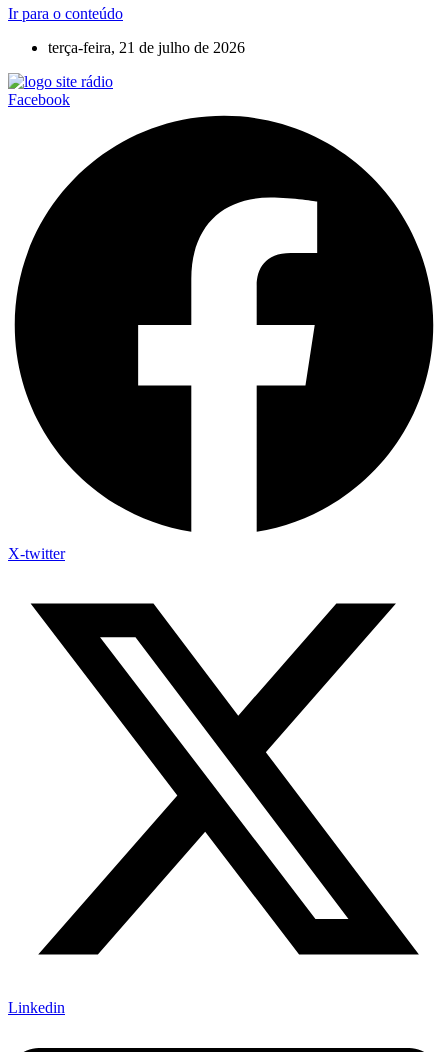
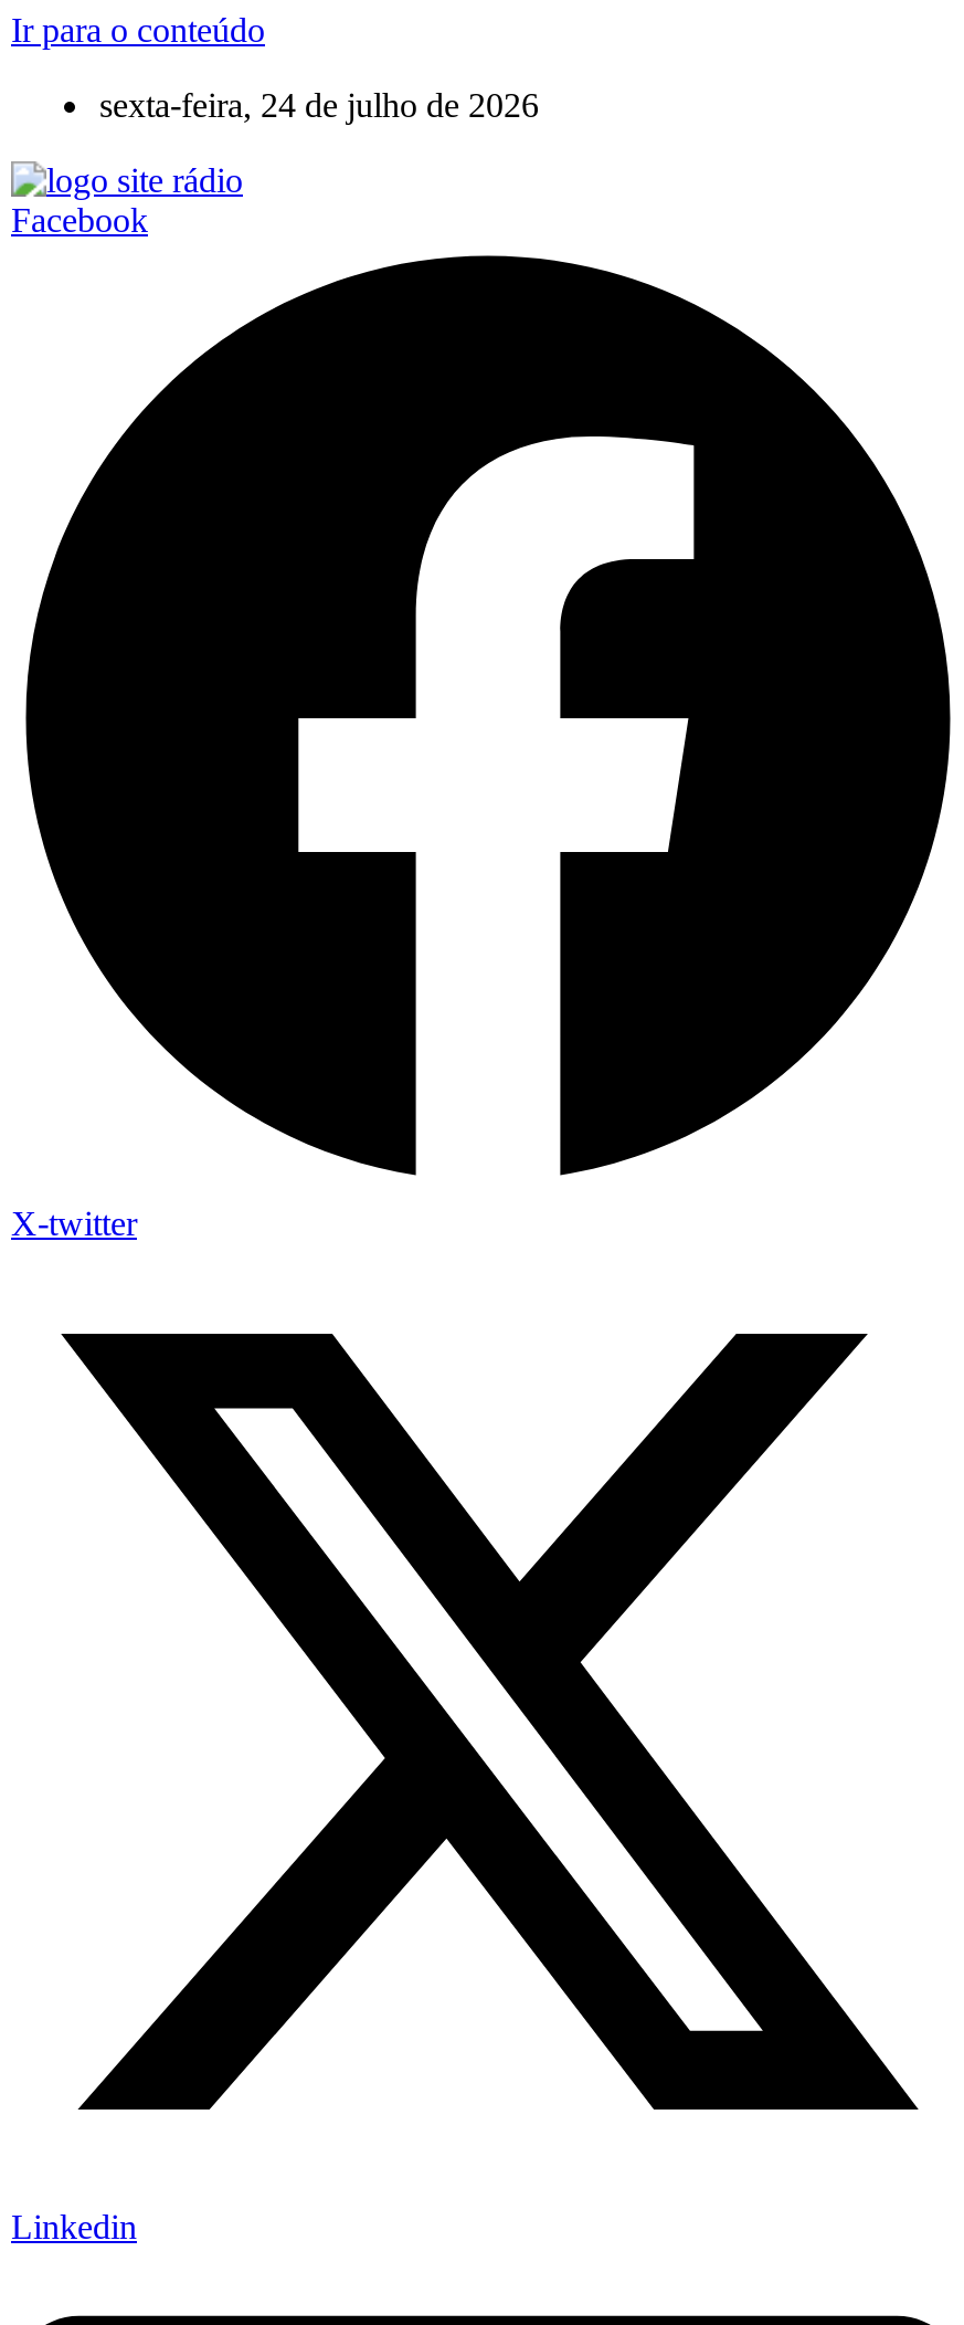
- terça-feira, 21 de julho de 2026
+ sexta-feira, 24 de julho de 2026
